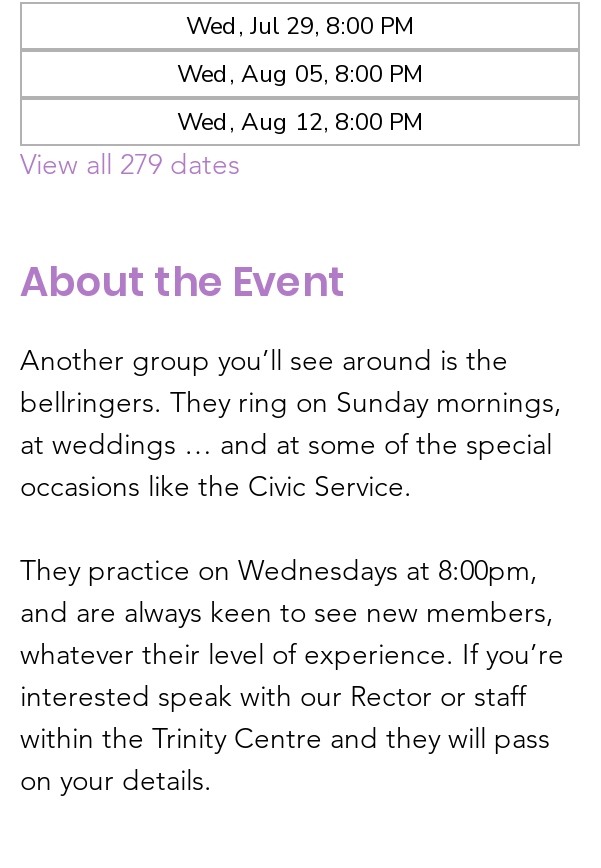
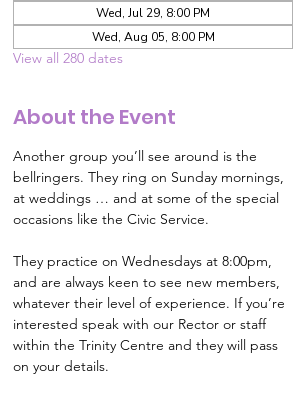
- Wed, Aug 12, 8:00 PM
- View all 279 dates
+ View all 280 dates
